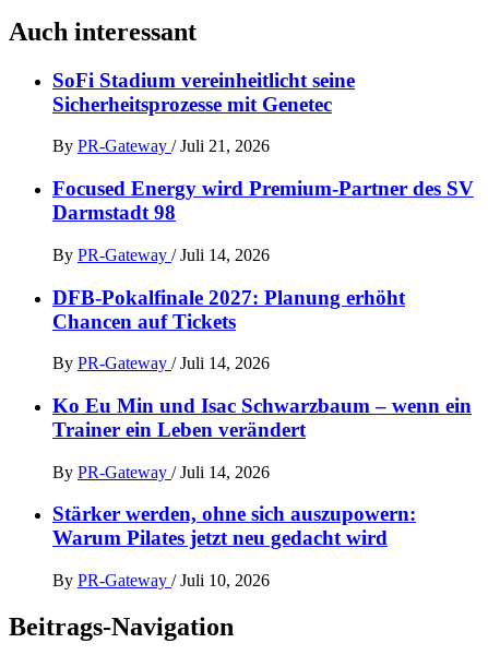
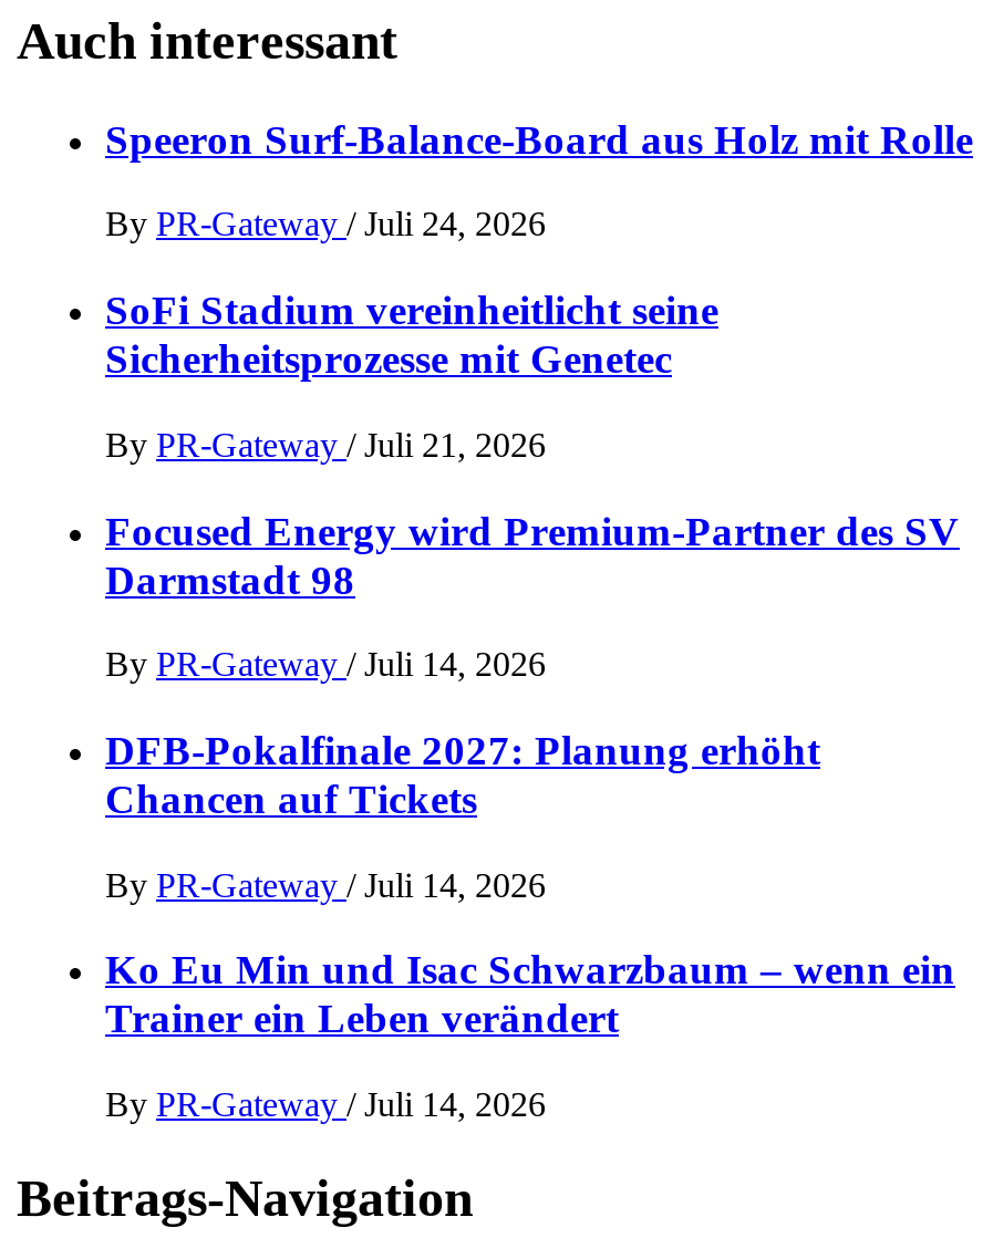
+ Speeron Surf-Balance-Board aus Holz mit Rolle
+ By PR-Gateway / Juli 24, 2026

moved down: SoFi Stadium vereinheitlicht seine | Sicherheitsprozesse mit Genetec | By PR-Gateway / Juli 21, 2026 | ... | Trainer ein Leben verändert | By PR-Gateway / Juli 14, 2026

- Stärker werden, ohne sich auszupowern:
- Warum Pilates jetzt neu gedacht wird
- By PR-Gateway / Juli 10, 2026
